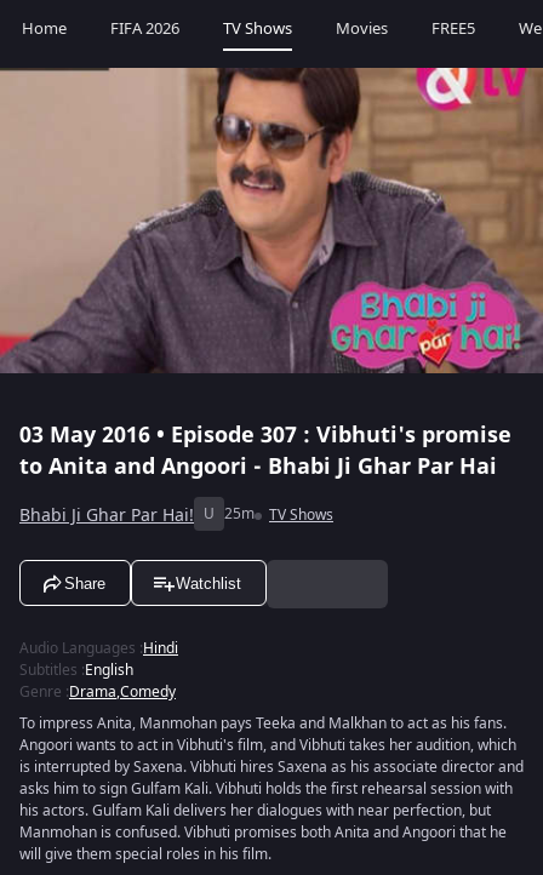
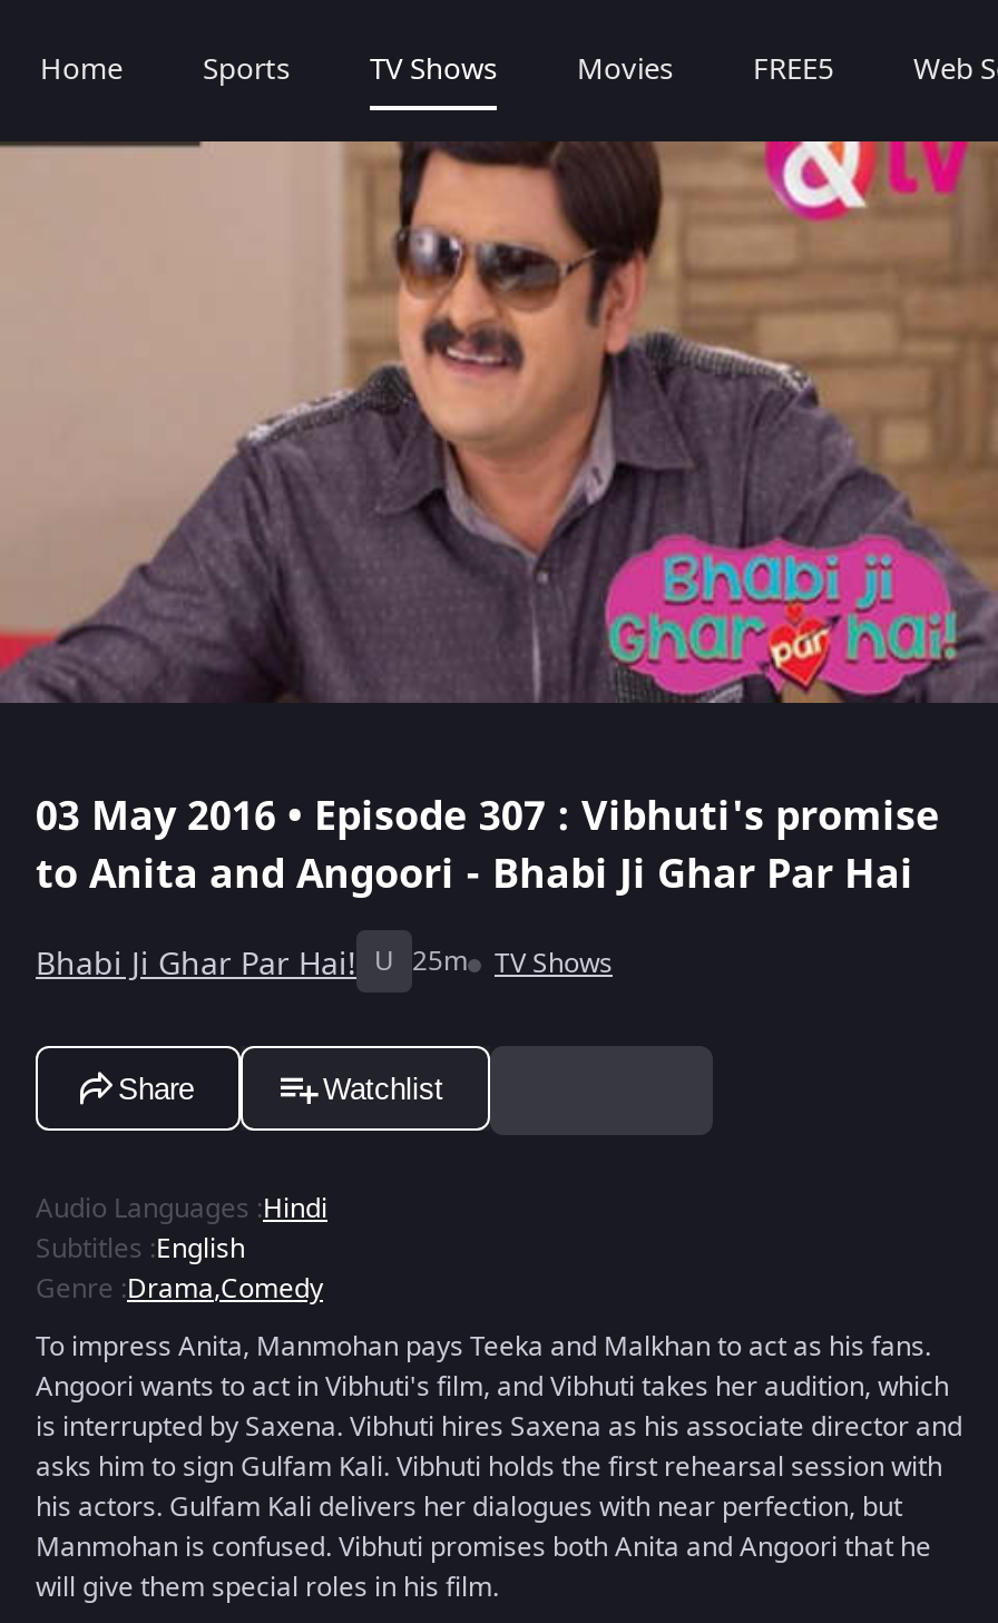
- FIFA 2026
+ Sports
